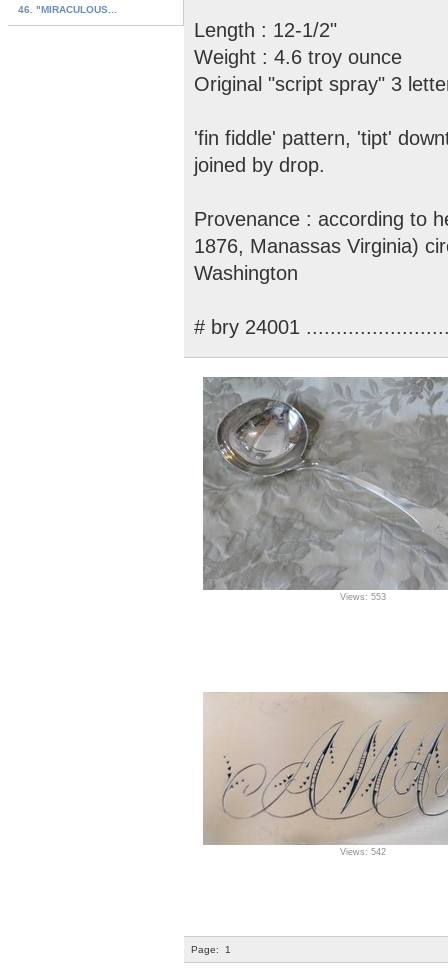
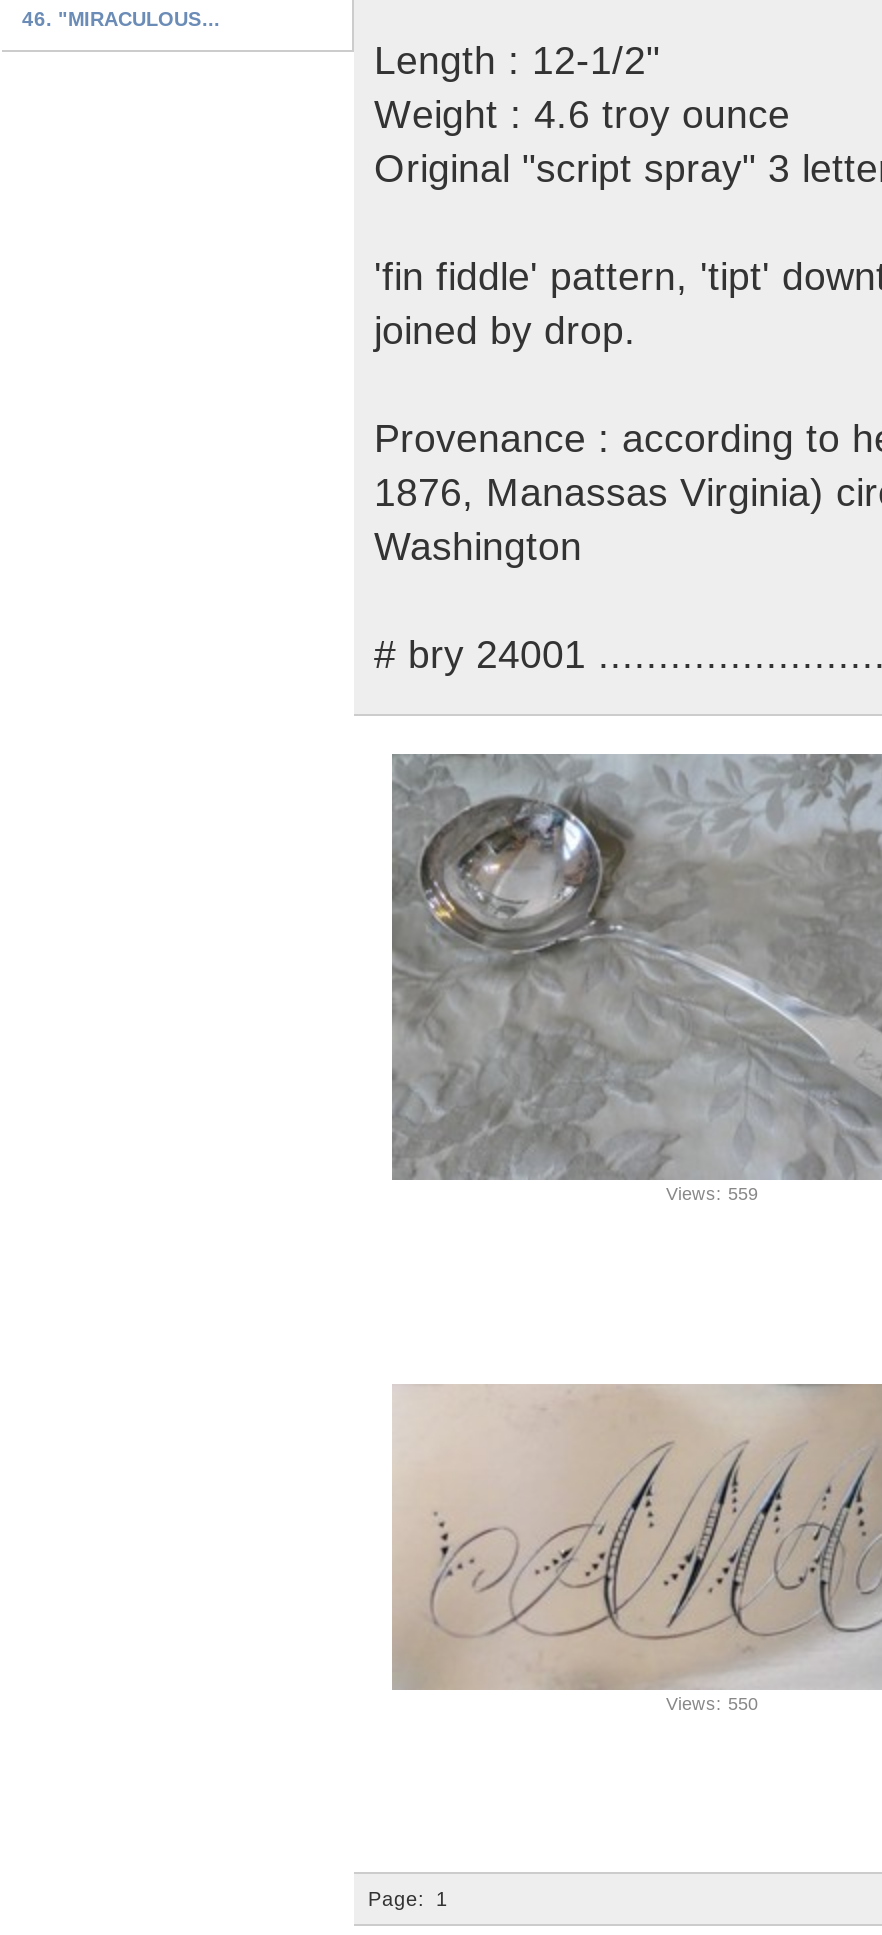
- Views: 553
+ Views: 559

- Views: 542
+ Views: 550
